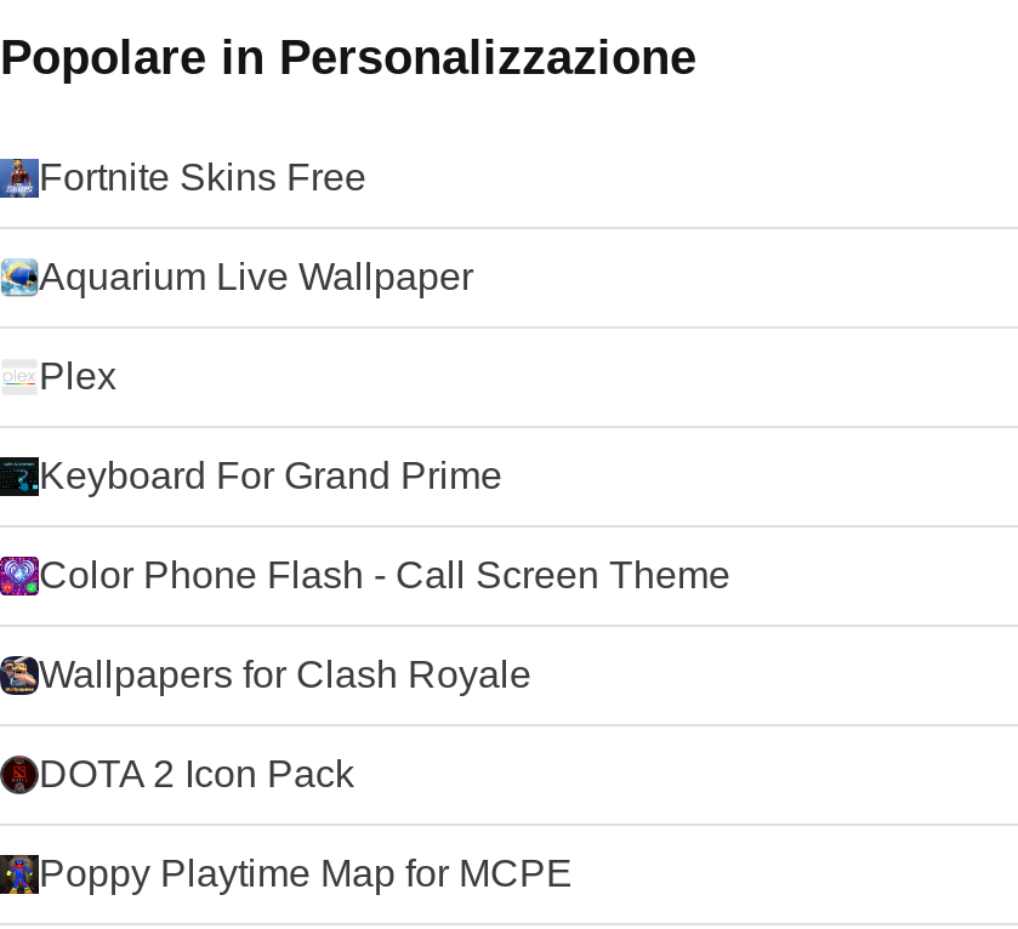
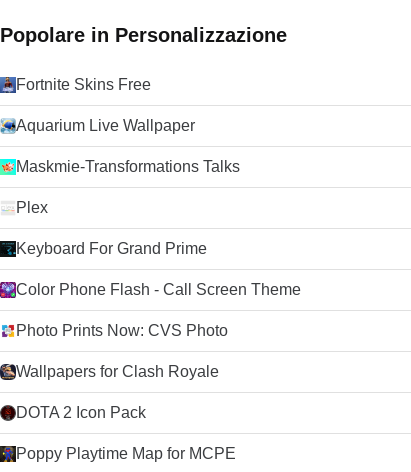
+ Maskmie-Transformations Talks

+ Photo Prints Now: CVS Photo
